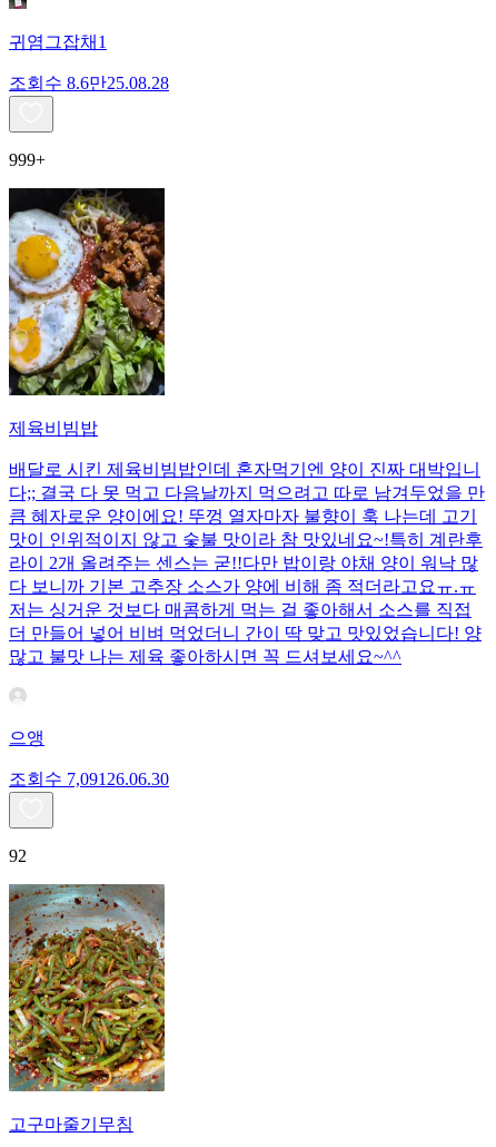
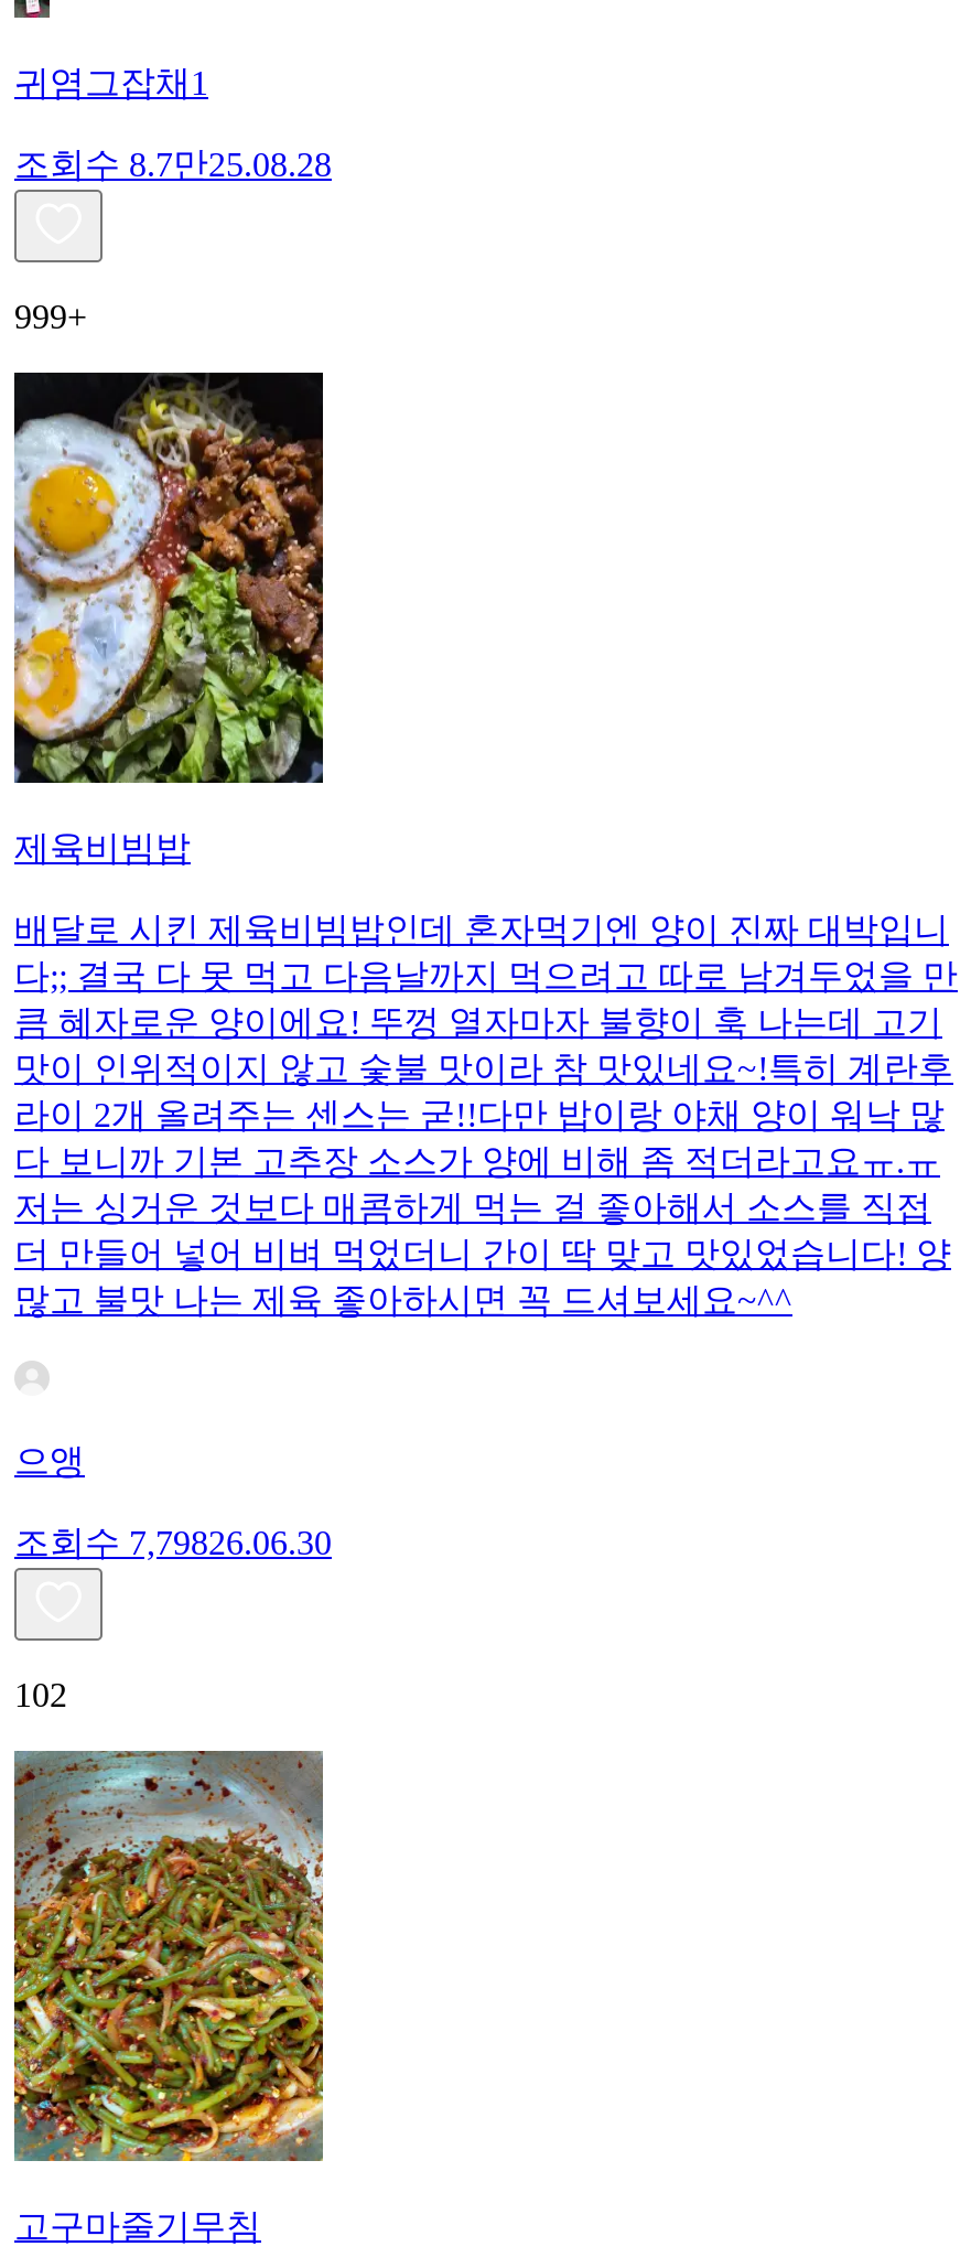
- 조회수 8.6만 25.08.28
+ 조회수 8.7만 25.08.28

- 조회수 7,09126.06.30
+ 조회수 7,79826.06.30

- 92
+ 102
